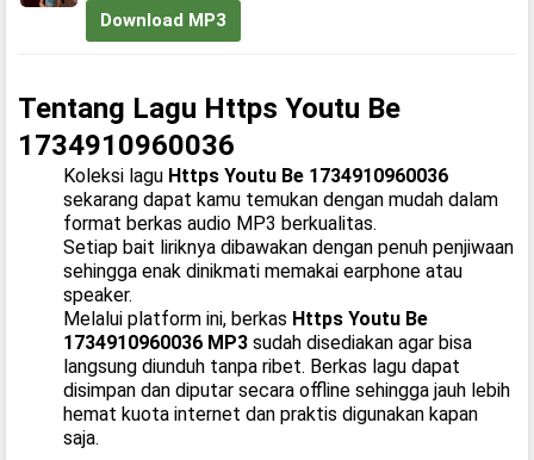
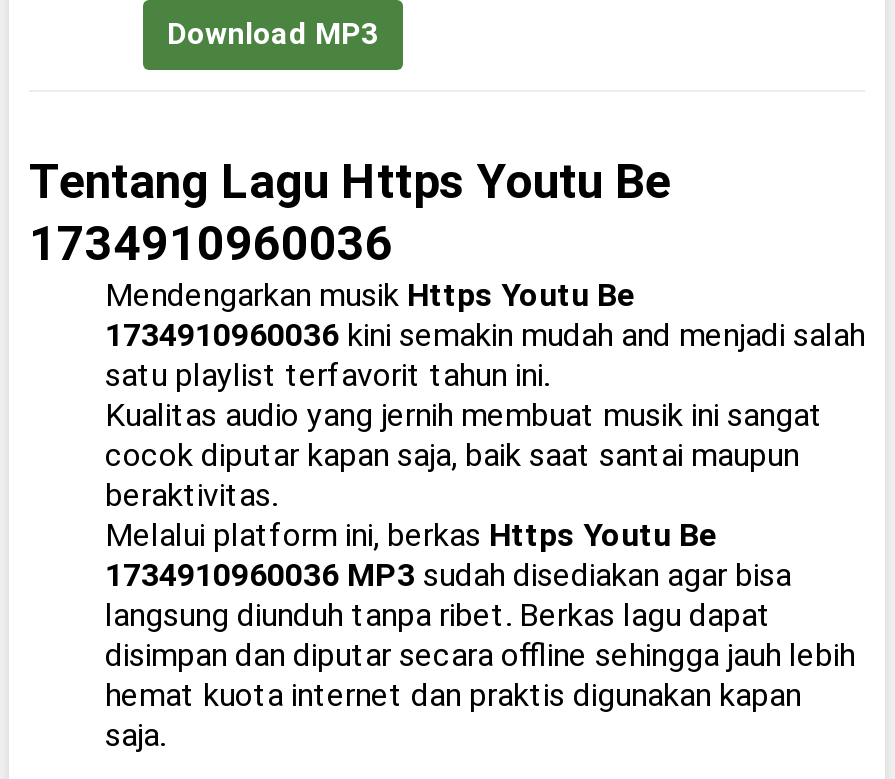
- Koleksi lagu Https Youtu Be 1734910960036
- sekarang dapat kamu temukan dengan mudah dalam
- format berkas audio MP3 berkualitas.
- Setiap bait liriknya dibawakan dengan penuh penjiwaan
- sehingga enak dinikmati memakai earphone atau
- speaker.
+ Mendengarkan musik Https Youtu Be
+ 1734910960036 kini semakin mudah and menjadi salah
+ satu playlist terfavorit tahun ini.
+ Kualitas audio yang jernih membuat musik ini sangat
+ cocok diputar kapan saja, baik saat santai maupun
+ beraktivitas.
